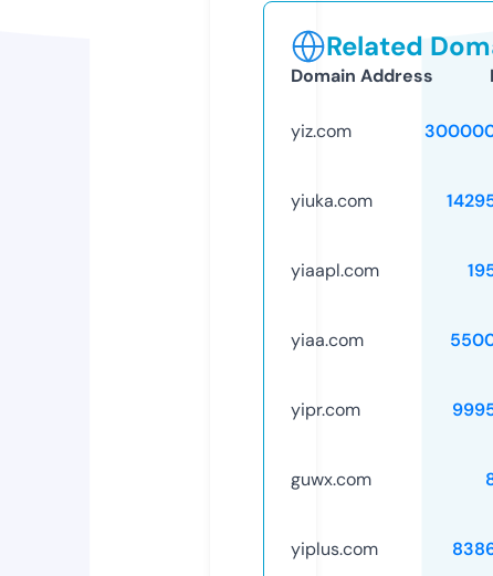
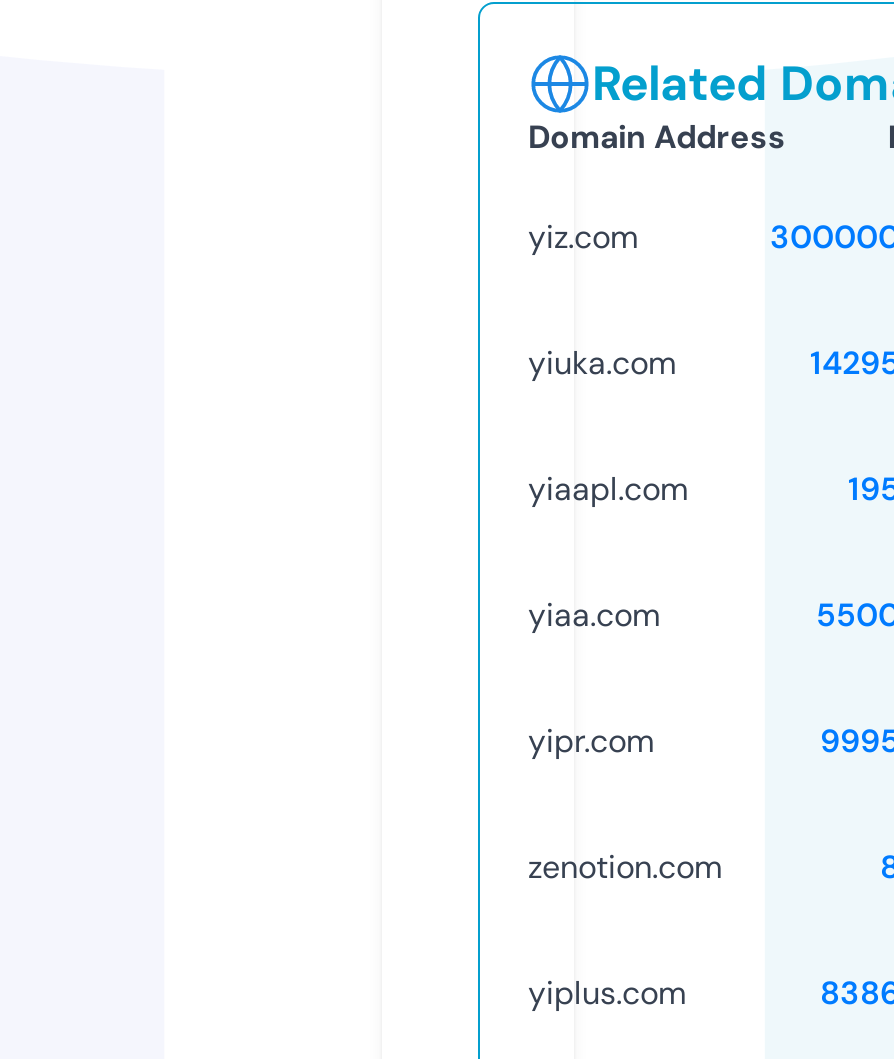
- guwx.com
+ zenotion.com
